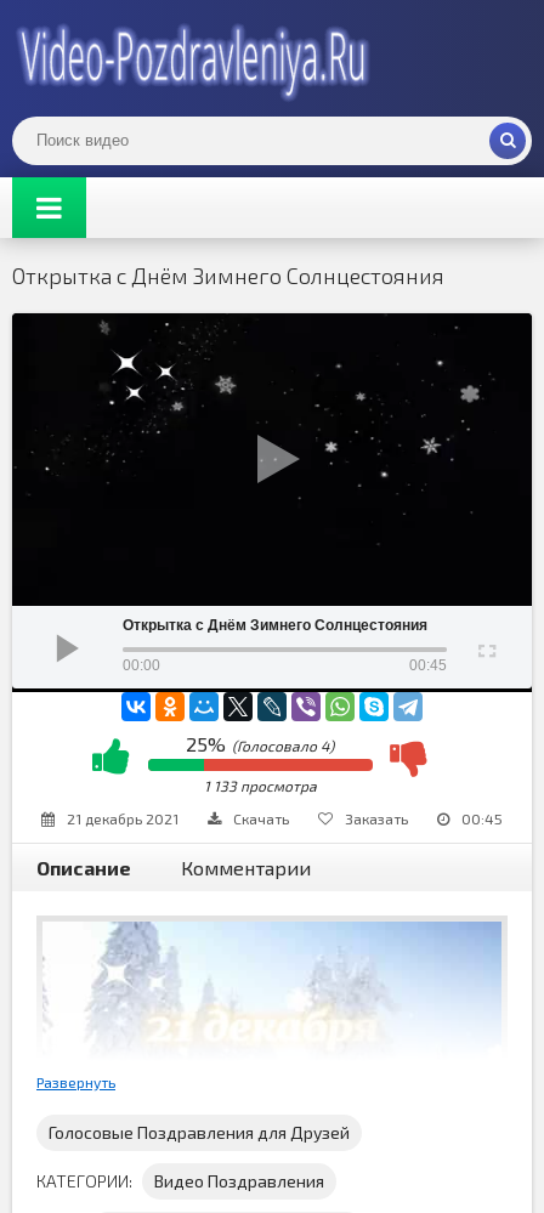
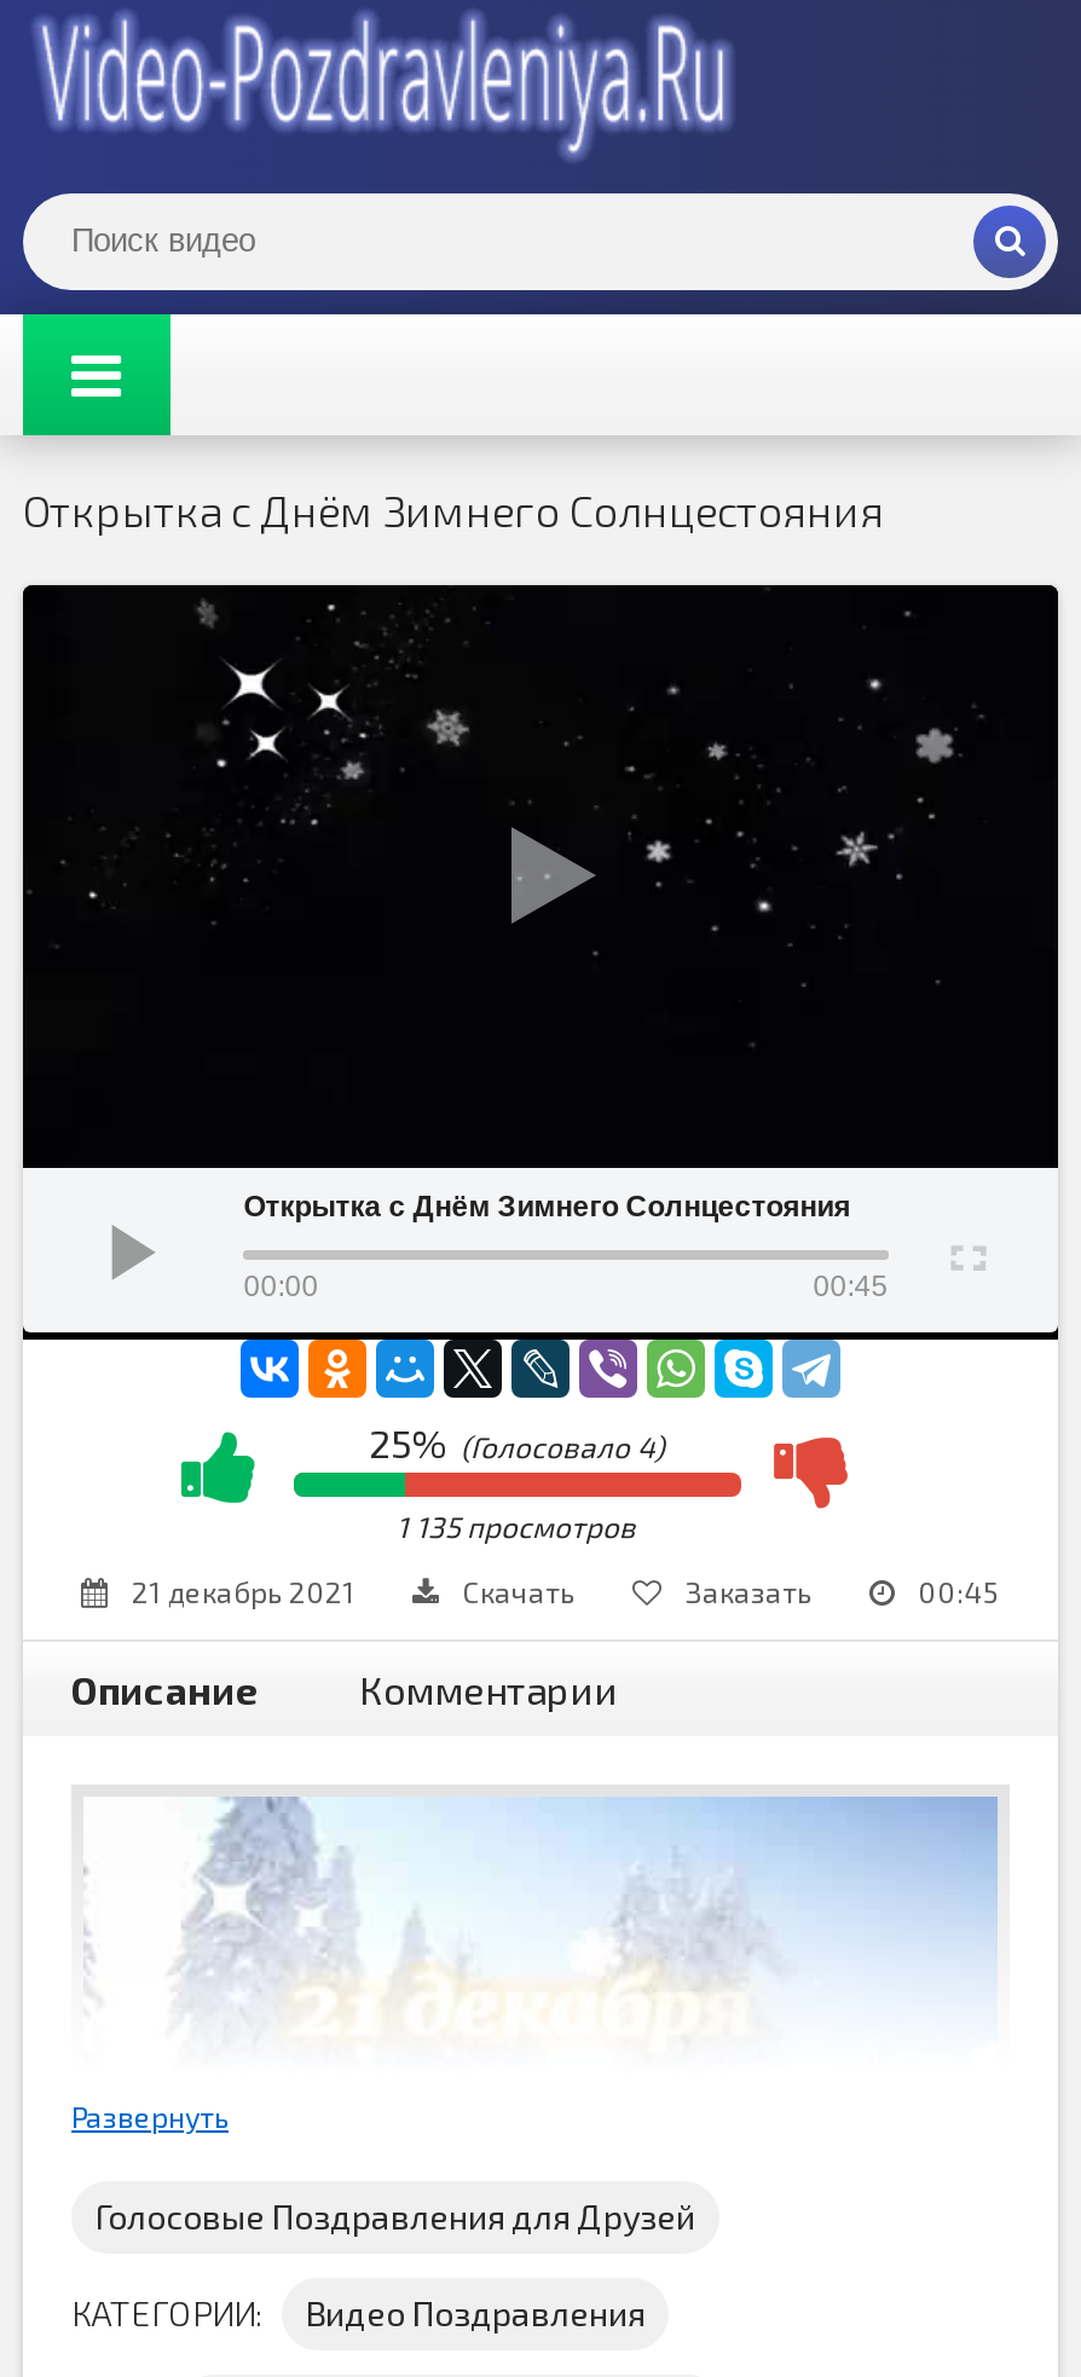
- 1 133 просмотра
+ 1 135 просмотров
